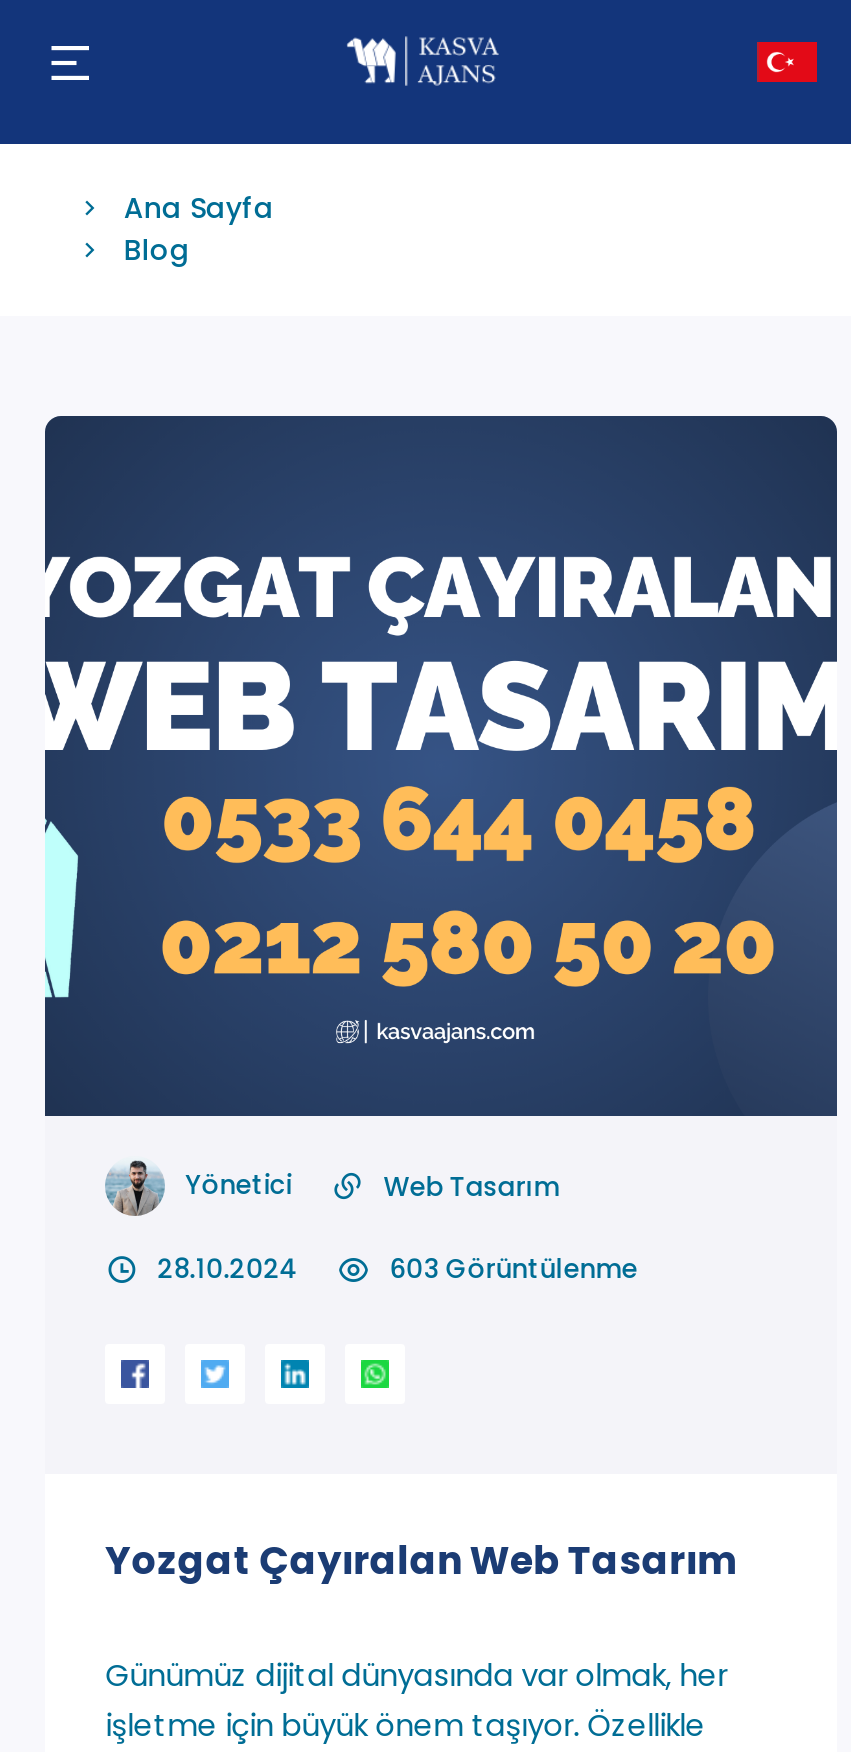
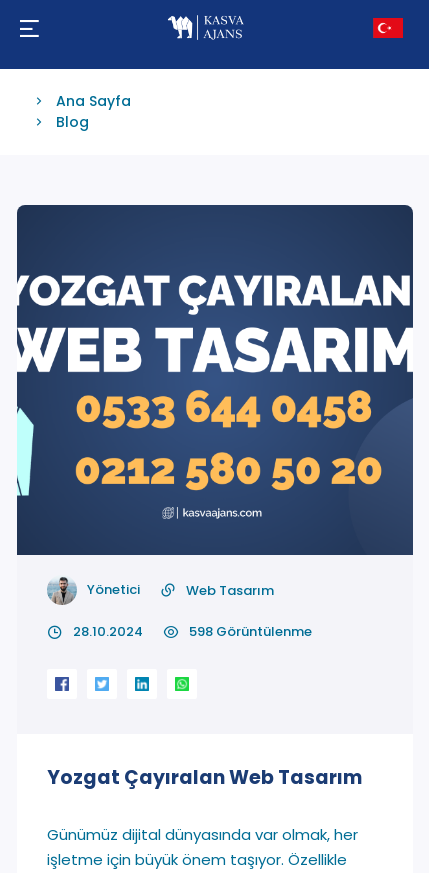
- 603 Görüntülenme
+ 598 Görüntülenme
